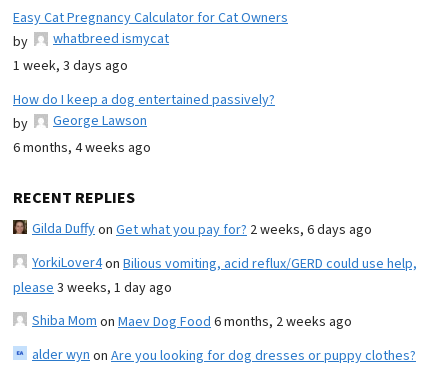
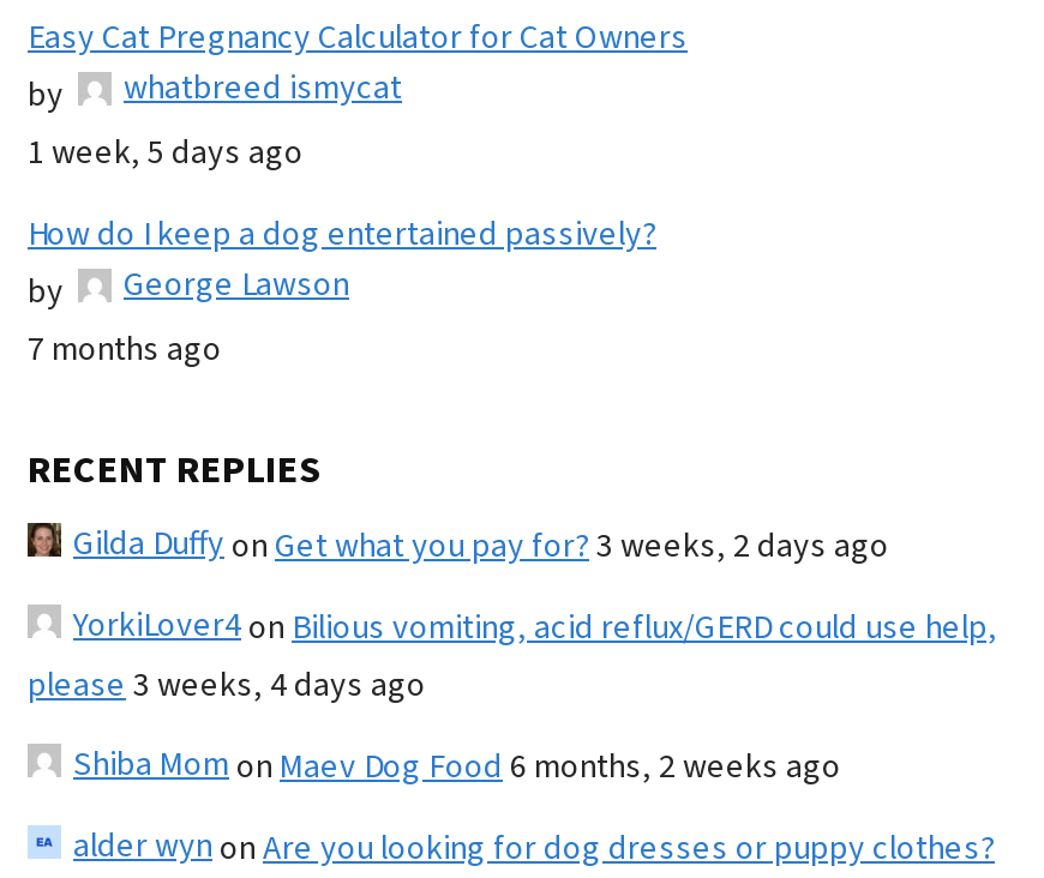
- 1 week, 3 days ago
+ 1 week, 5 days ago

- 6 months, 4 weeks ago
+ 7 months ago

- Gilda Duffyon Get what you pay for? 2 weeks, 6 days ago
+ Gilda Duffyon Get what you pay for? 3 weeks, 2 days ago

- please 3 weeks, 1 day ago
+ please 3 weeks, 4 days ago
